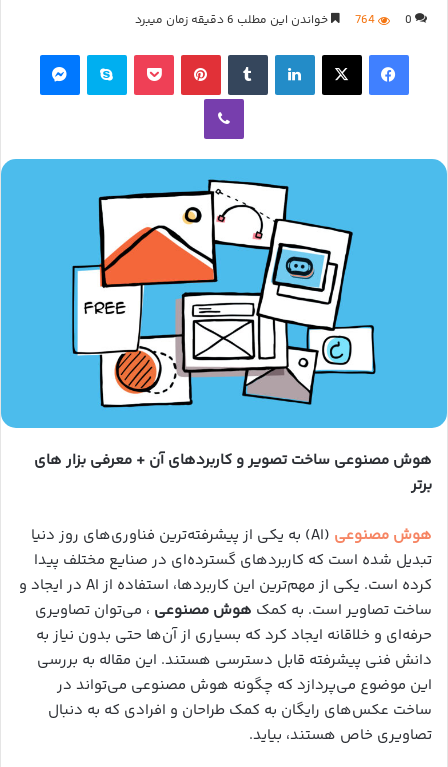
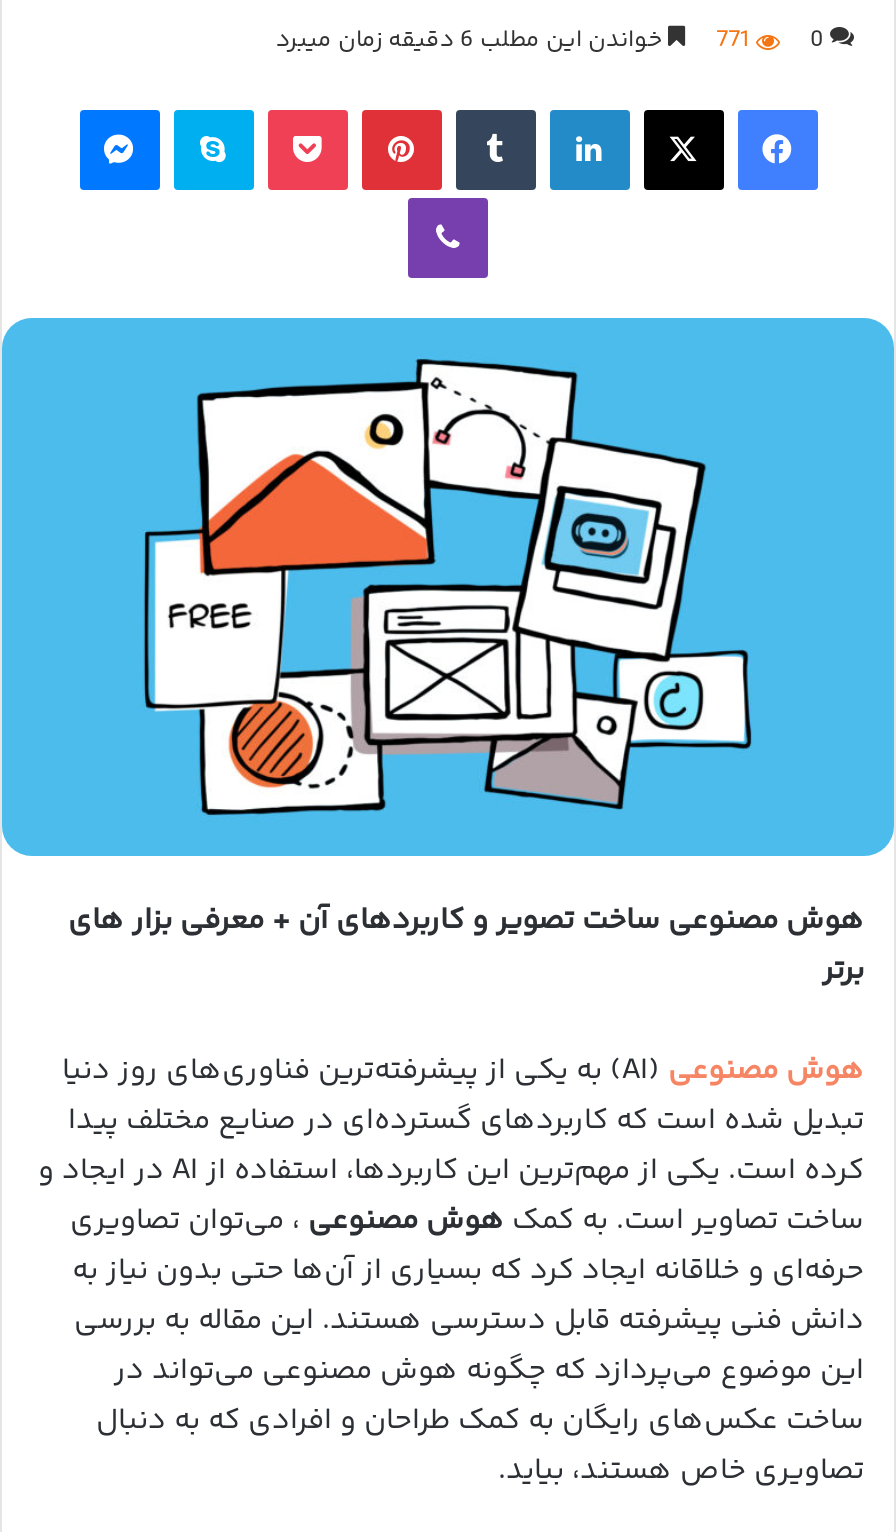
- 764
+ 771
